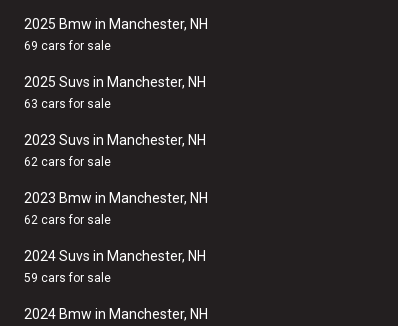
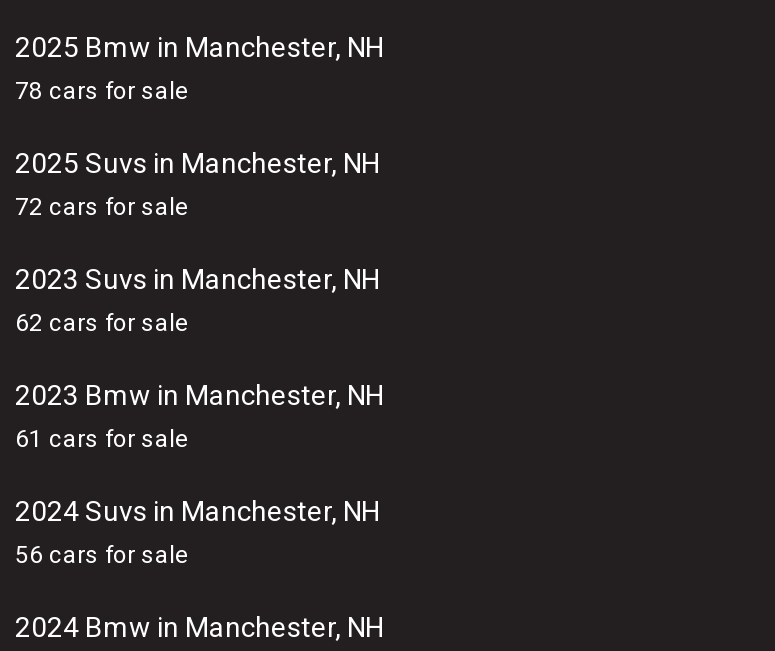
- 69 cars for sale
+ 78 cars for sale

- 63 cars for sale
+ 72 cars for sale

- 62 cars for sale
+ 61 cars for sale

- 59 cars for sale
+ 56 cars for sale
